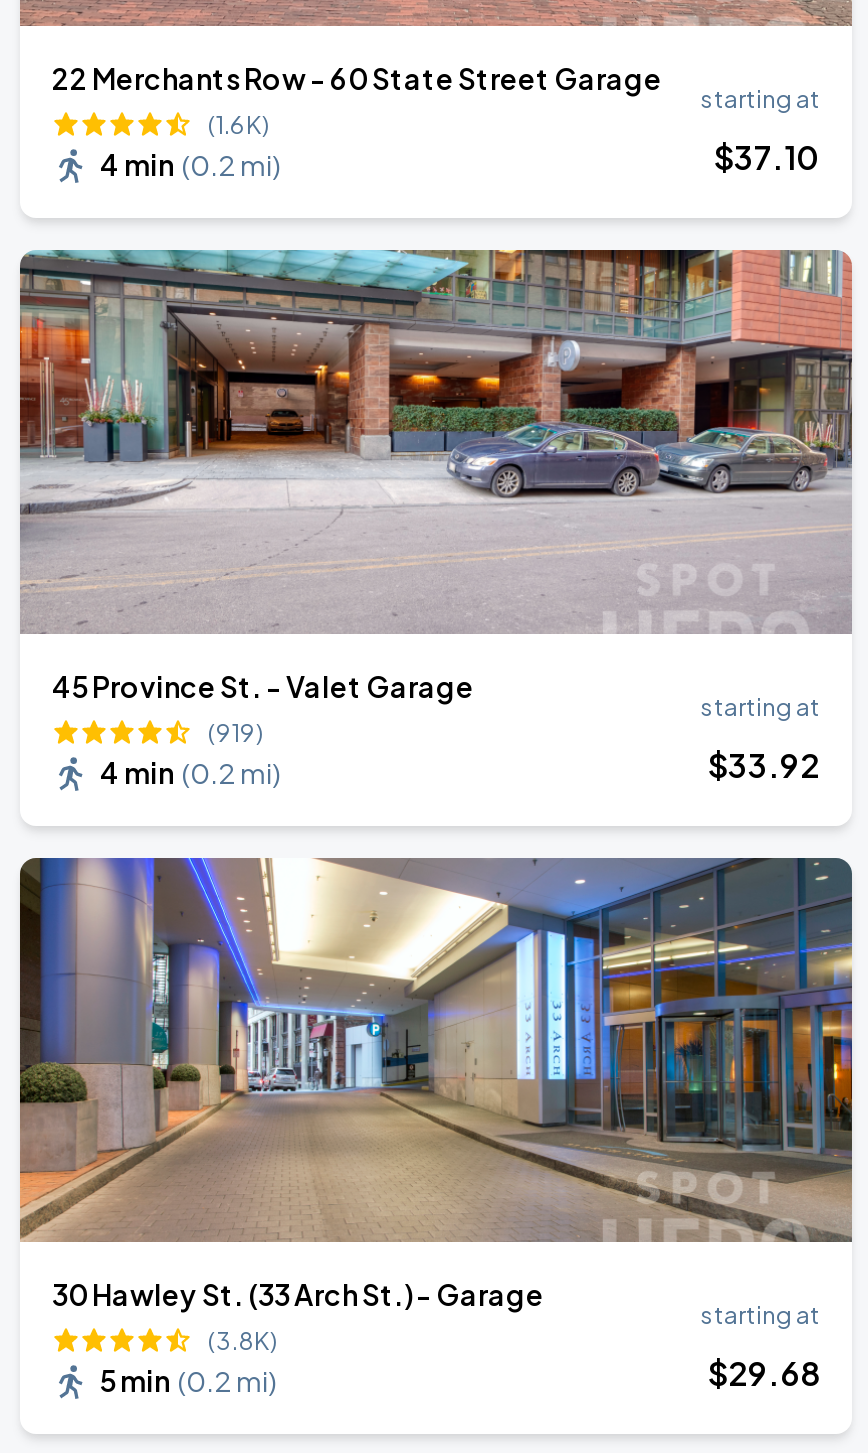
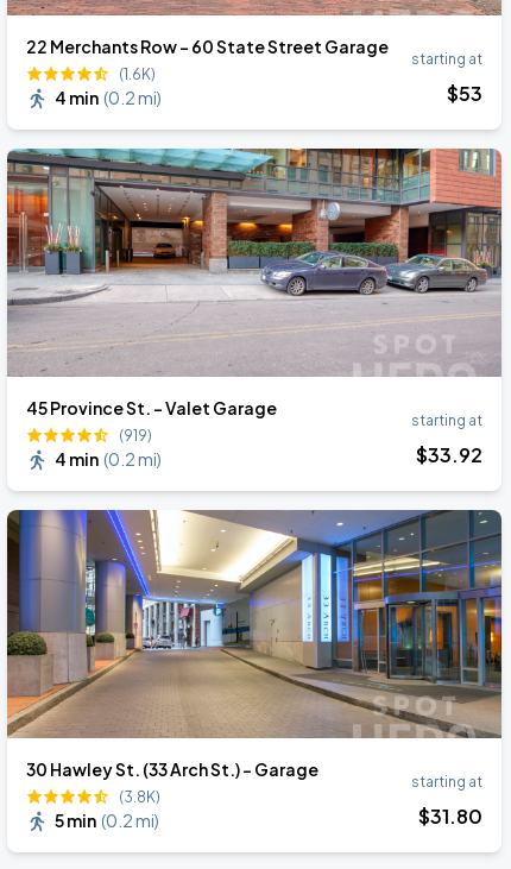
- $37.10
+ $53

- $29.68
+ $31.80
